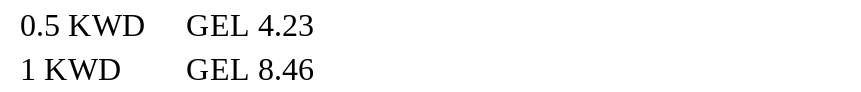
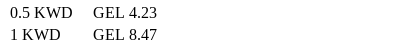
- 1 KWD GEL 8.46
+ 1 KWD GEL 8.47
